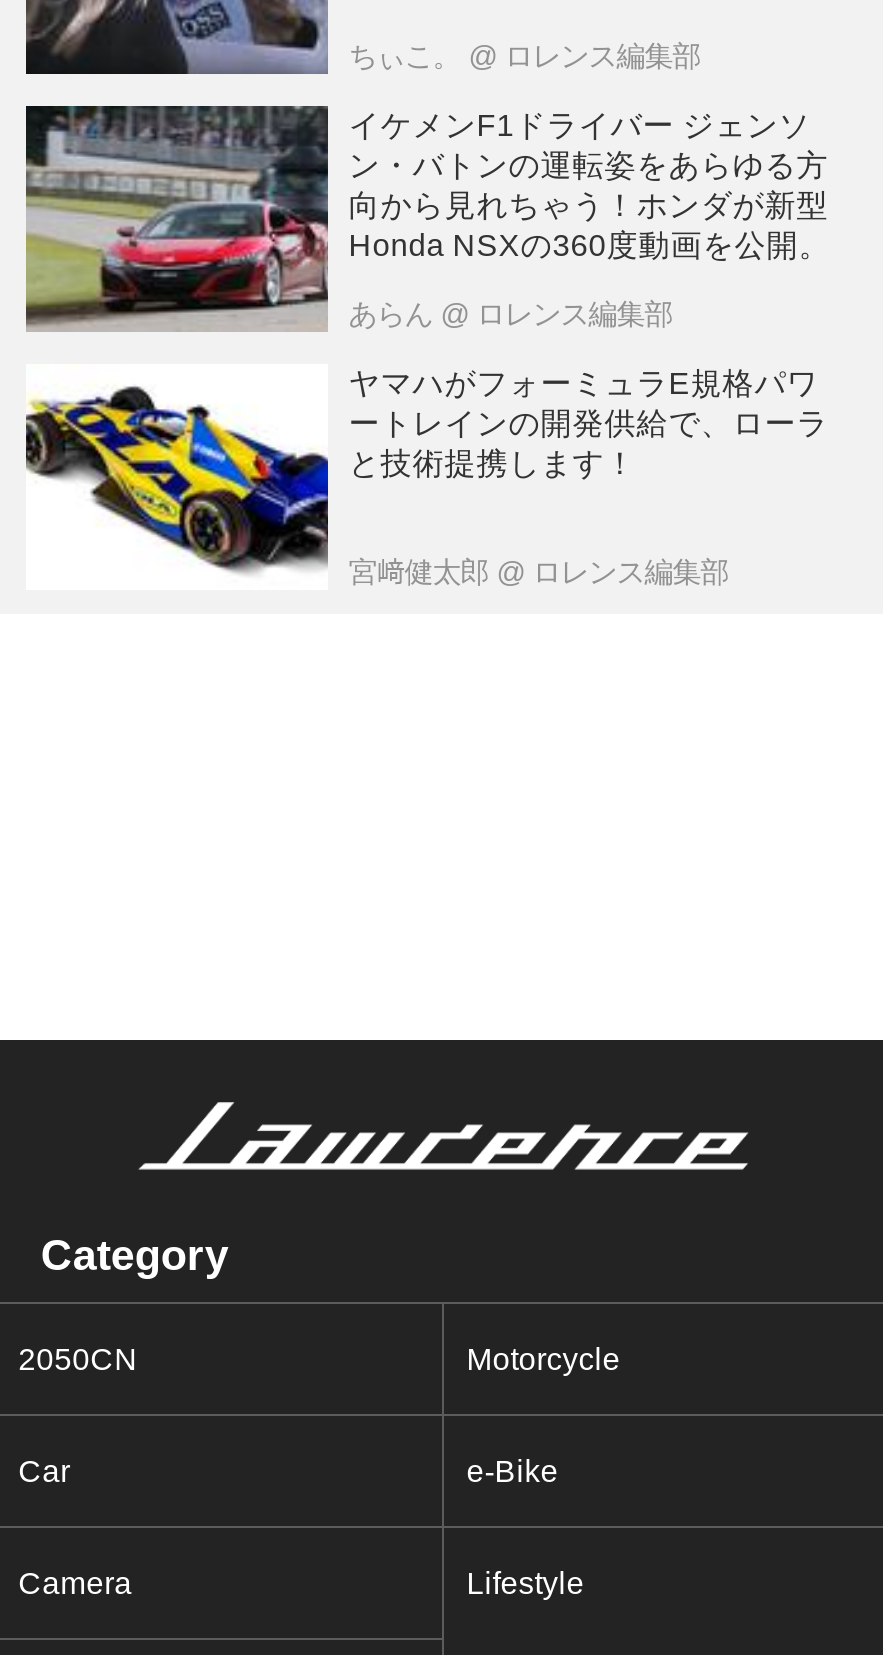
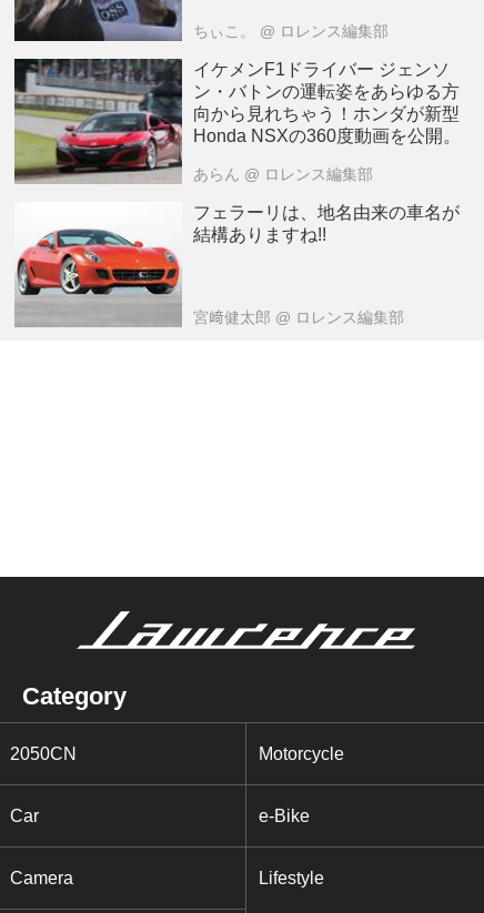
- [image]
- ヤマハがフォーミュラE規格パワ
- ートレインの開発供給で、ローラ
- と技術提携します！
+ [image]
+ フェラーリは、地名由来の車名が
+ 結構ありますね!!
